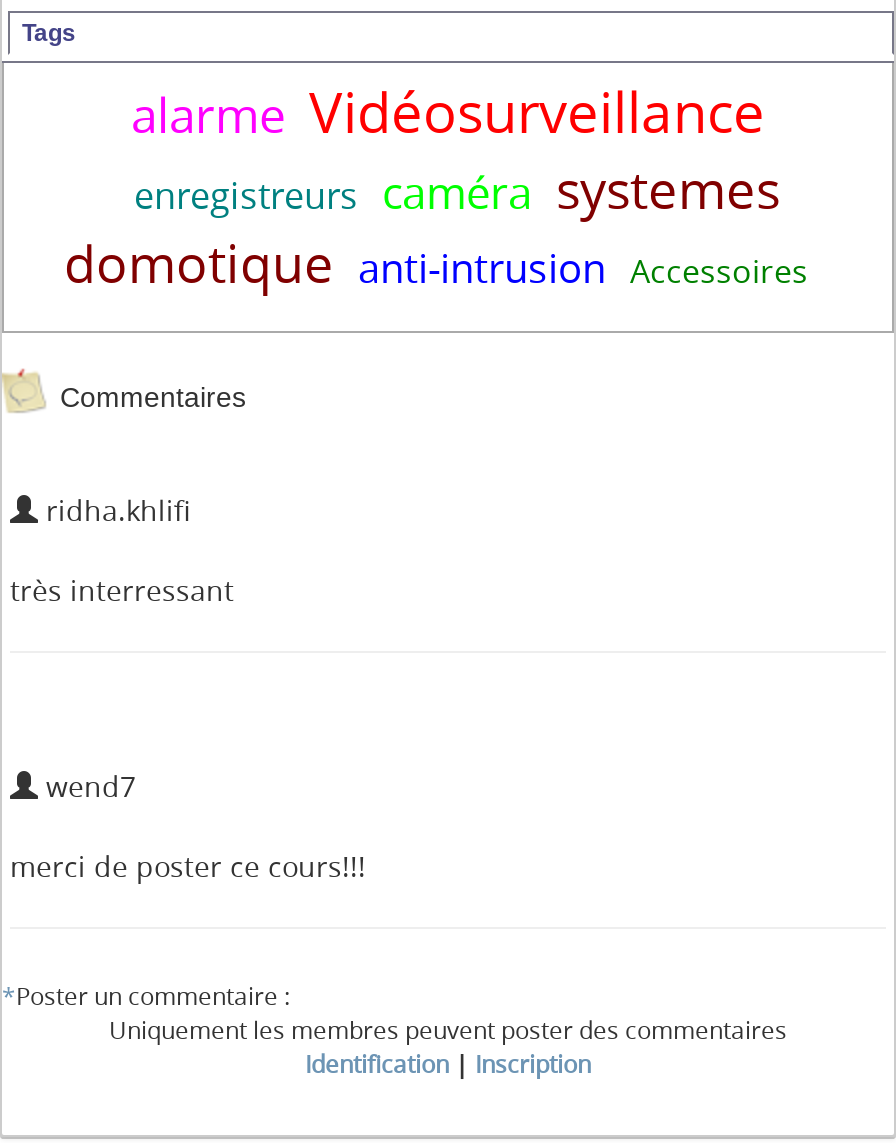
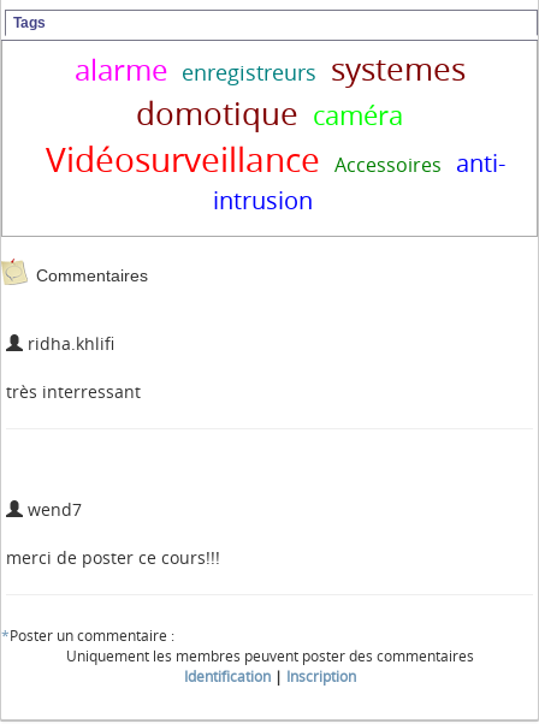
- alarme Vidéosurveillance
- enregistreurs caméra systemes
- domotique anti-intrusion Accessoires
+ alarme enregistreurs systemes
+ domotique caméra
+ Vidéosurveillance Accessoires anti-
+ intrusion
